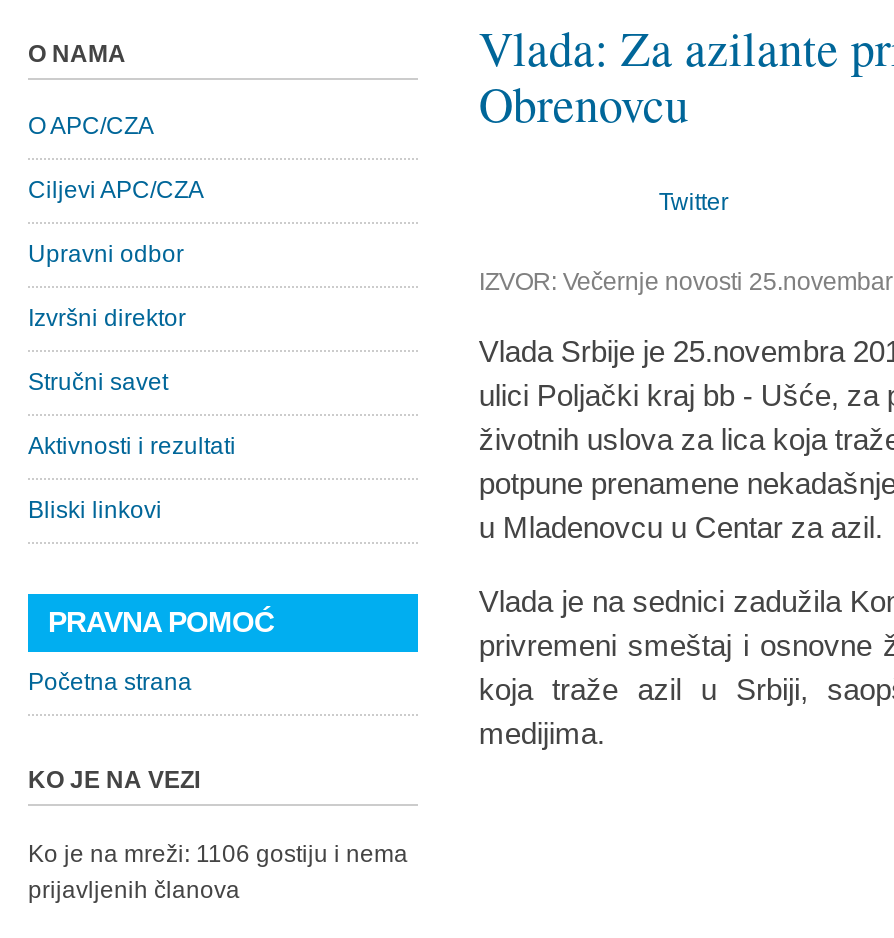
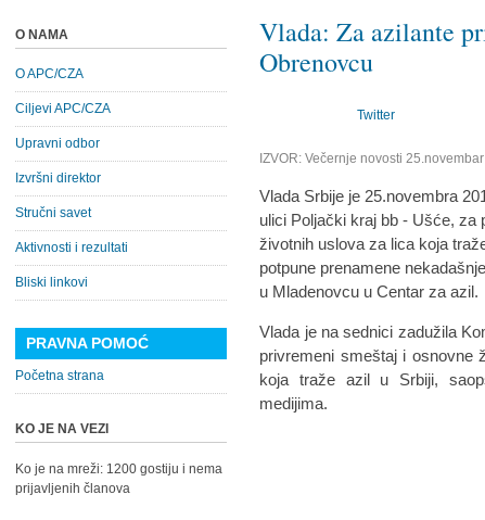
- Ko je na mreži: 1106 gostiju i nema
+ Ko je na mreži: 1200 gostiju i nema
